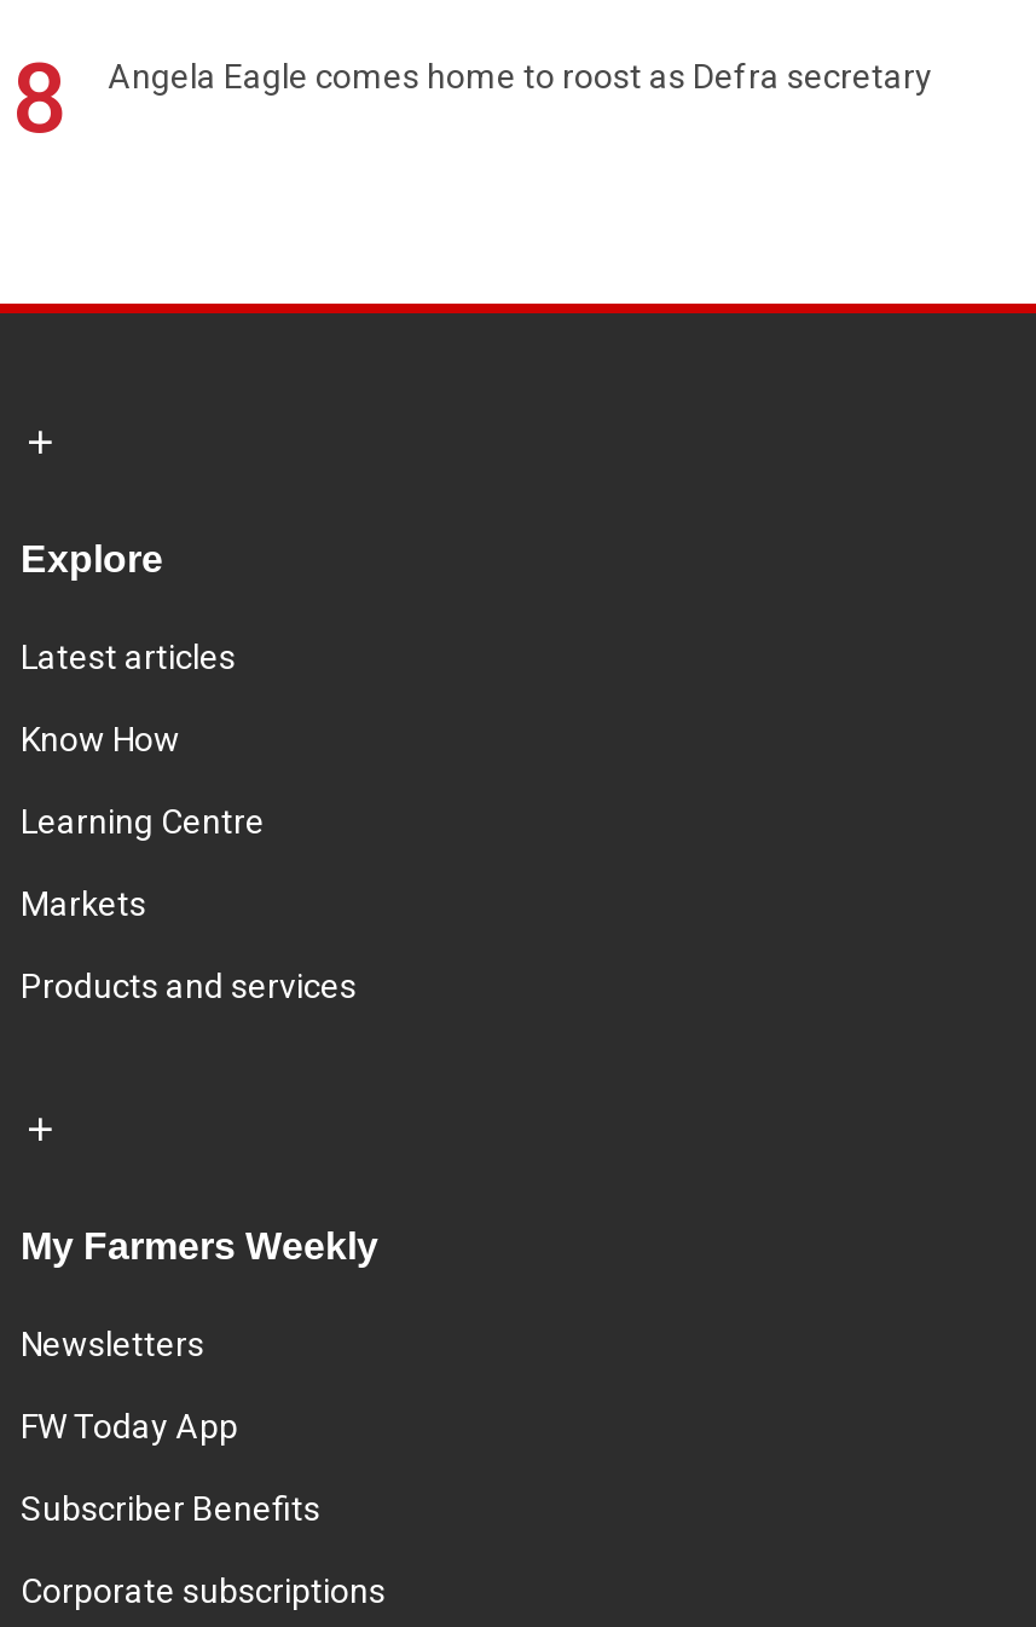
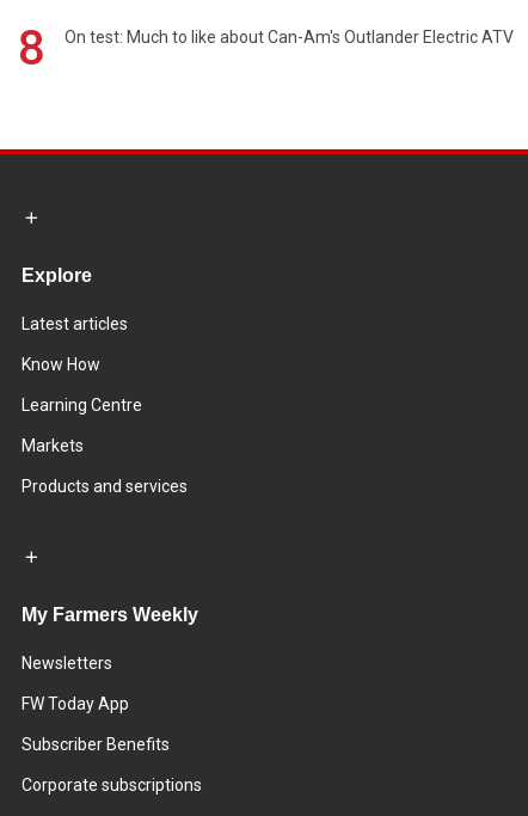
- Angela Eagle comes home to roost as Defra secretary
+ On test: Much to like about Can-Am's Outlander Electric ATV
